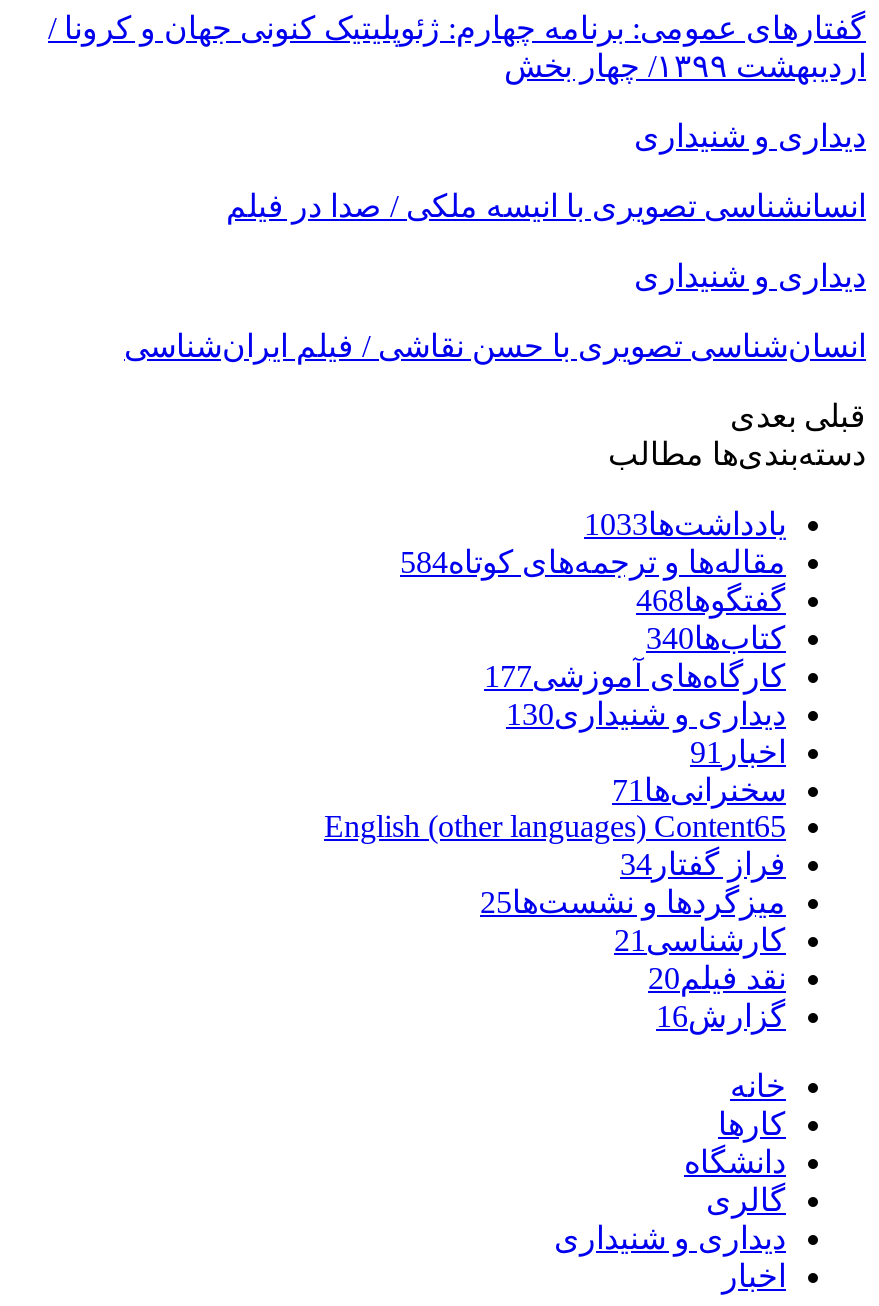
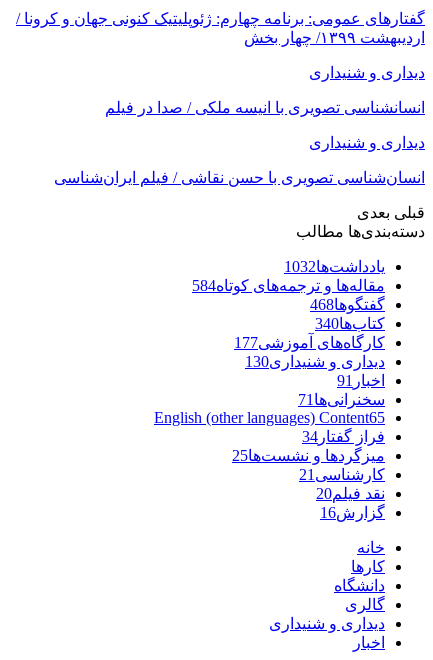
- یادداشت‌ها1033
+ یادداشت‌ها1032
